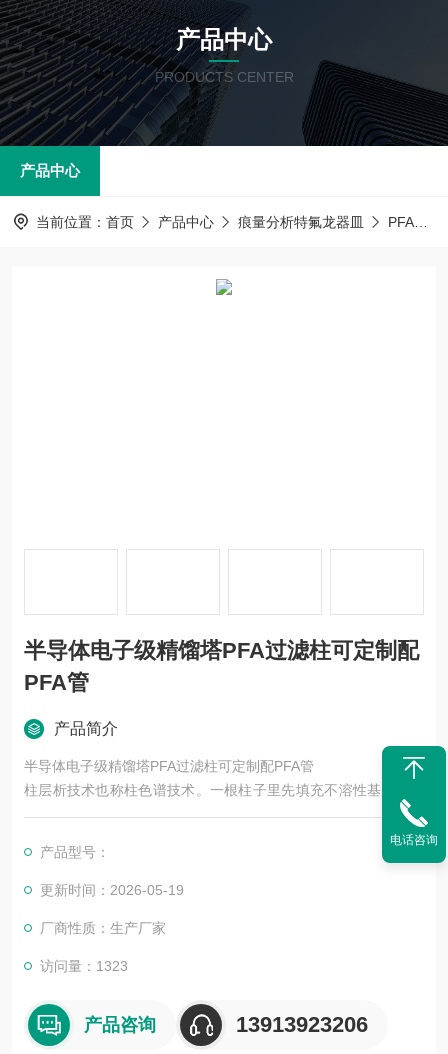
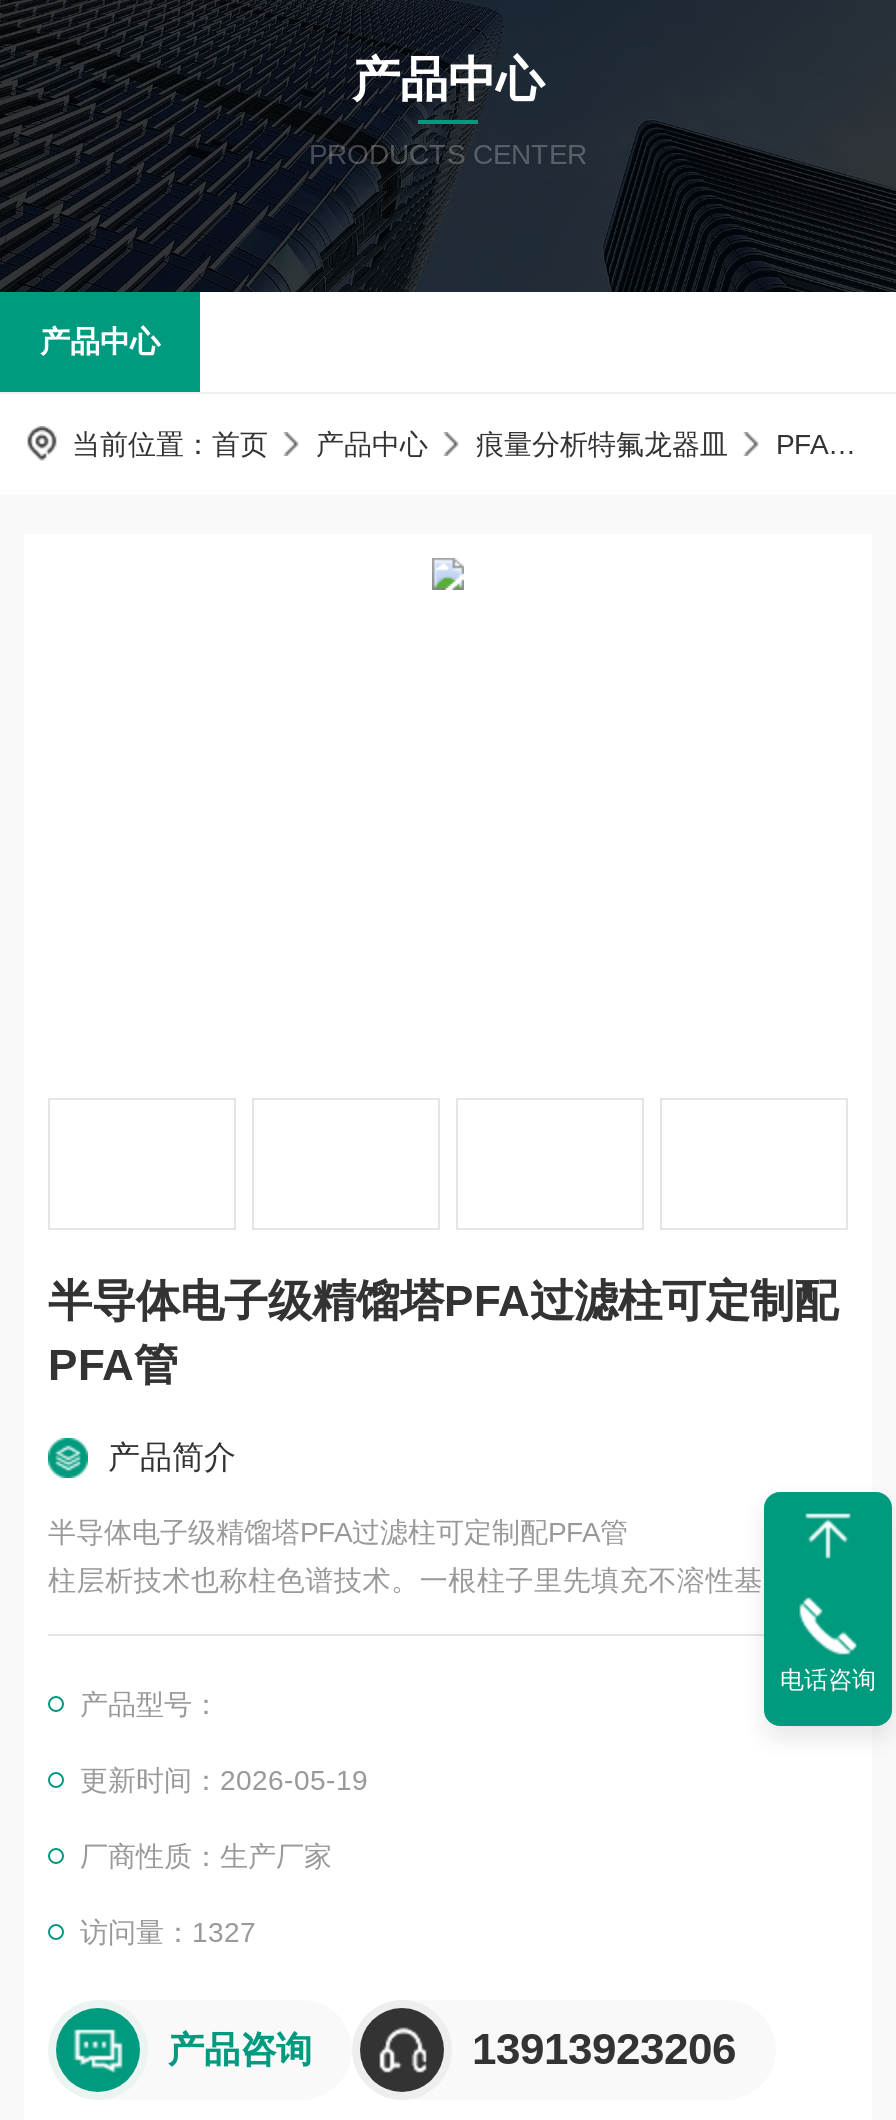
- 访问量：1323
+ 访问量：1327
